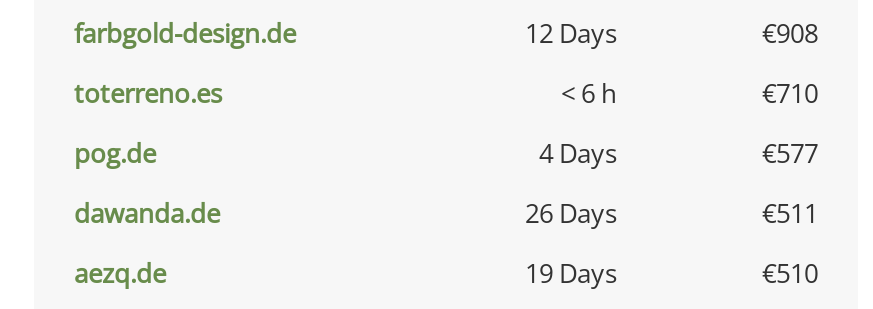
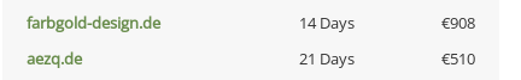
- 12 Days
+ 14 Days

- toterreno.es
- < 6 h
- €710
- pog.de
- 4 Days
- €577
- dawanda.de
- 26 Days
- €511

- 19 Days
+ 21 Days
